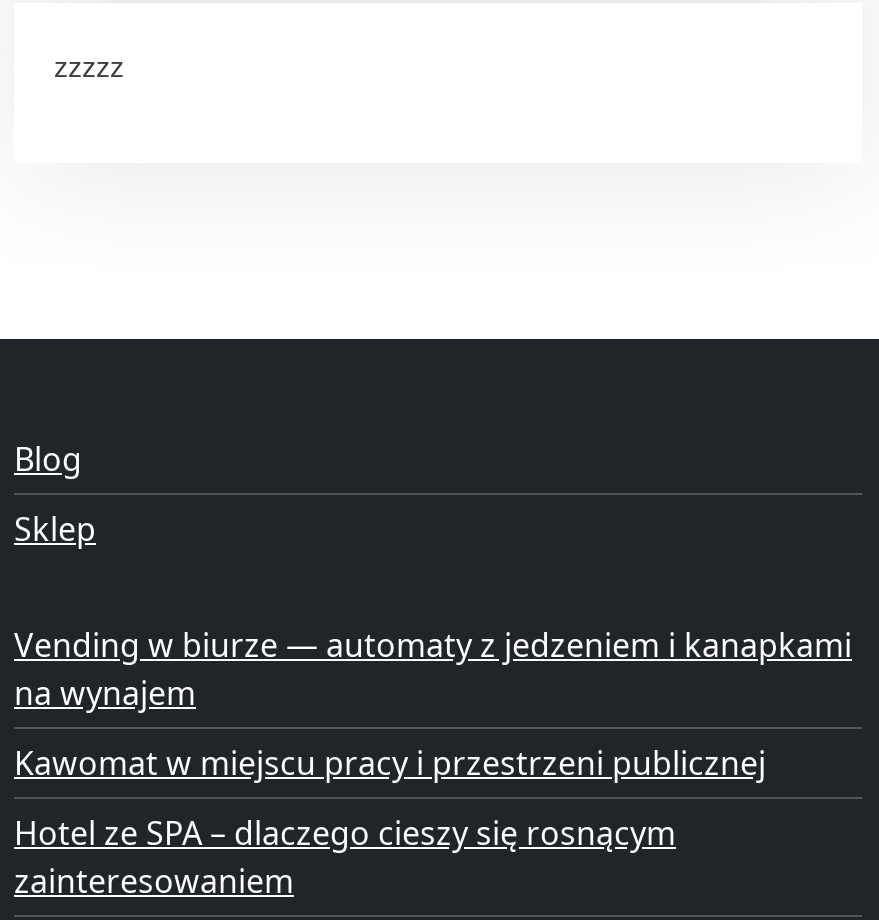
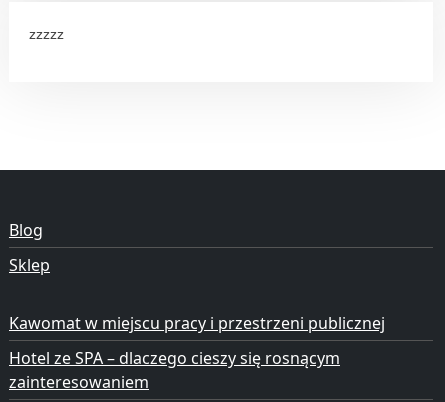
- Vending w biurze — automaty z jedzeniem i kanapkami
- na wynajem
